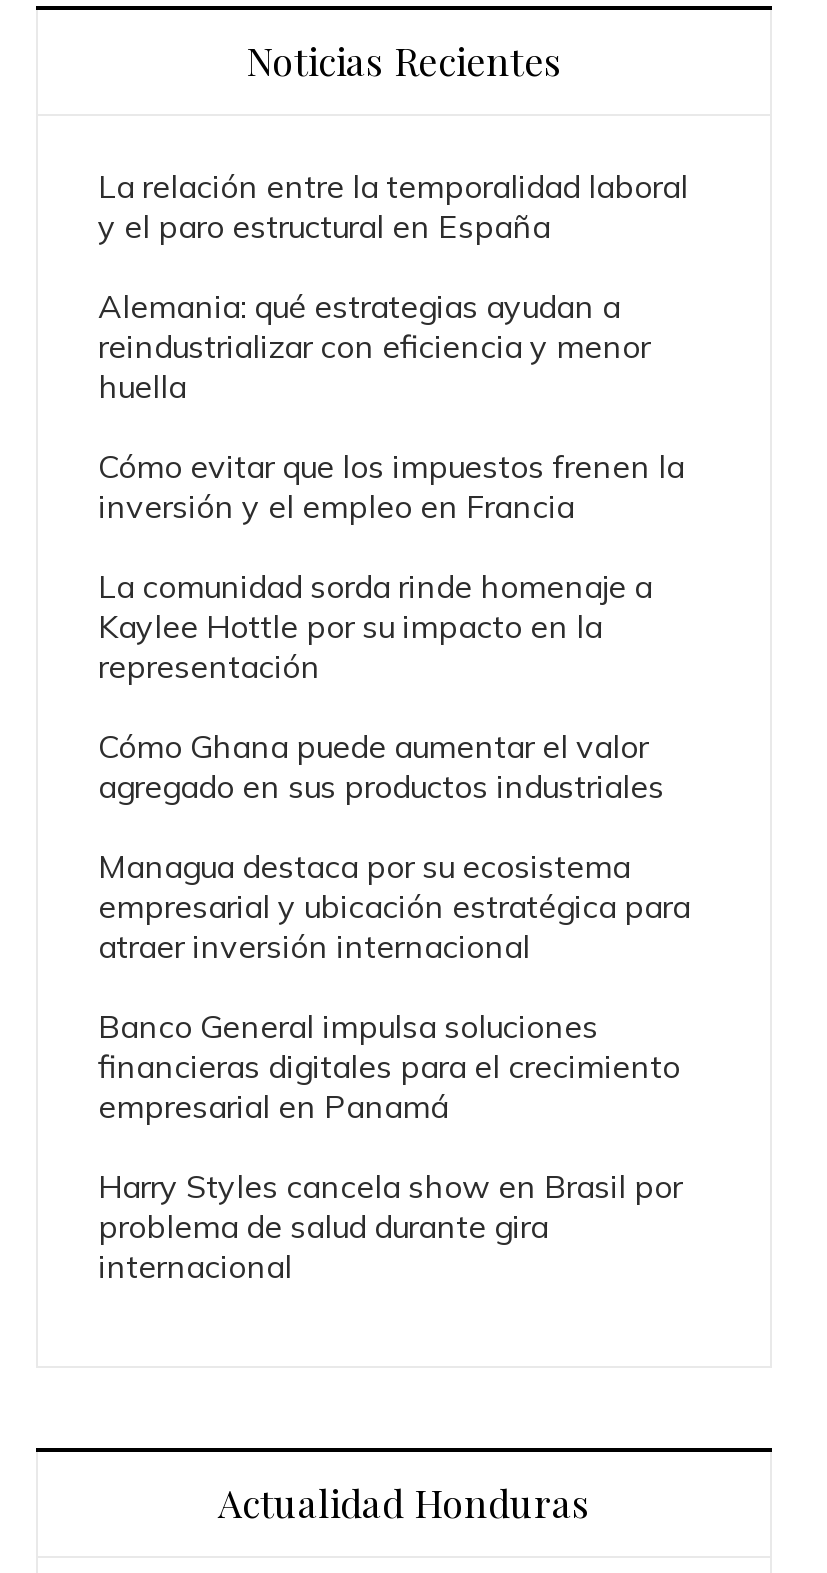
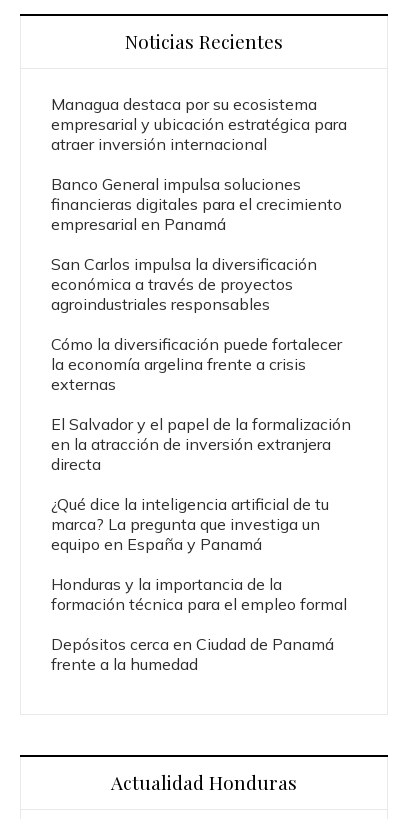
- La relación entre la temporalidad laboral
- y el paro estructural en España
- Alemania: qué estrategias ayudan a
- reindustrializar con eficiencia y menor
- huella
- Cómo evitar que los impuestos frenen la
- inversión y el empleo en Francia
- La comunidad sorda rinde homenaje a
- Kaylee Hottle por su impacto en la
- representación
- Cómo Ghana puede aumentar el valor
- agregado en sus productos industriales

moved up: Managua destaca por su ecosistema | empresarial y ubicación estratégica para | atraer inversión internacional | Banco General impulsa soluciones | financieras digitales para el crecimiento | empresarial en Panamá

- Harry Styles cancela show en Brasil por
- problema de salud durante gira
- internacional
+ San Carlos impulsa la diversificación
+ económica a través de proyectos
+ agroindustriales responsables
+ Cómo la diversificación puede fortalecer
+ la economía argelina frente a crisis
+ externas
+ El Salvador y el papel de la formalización
+ en la atracción de inversión extranjera
+ directa
+ ¿Qué dice la inteligencia artificial de tu
+ marca? La pregunta que investiga un
+ equipo en España y Panamá
+ Honduras y la importancia de la
+ formación técnica para el empleo formal
+ Depósitos cerca en Ciudad de Panamá
+ frente a la humedad
